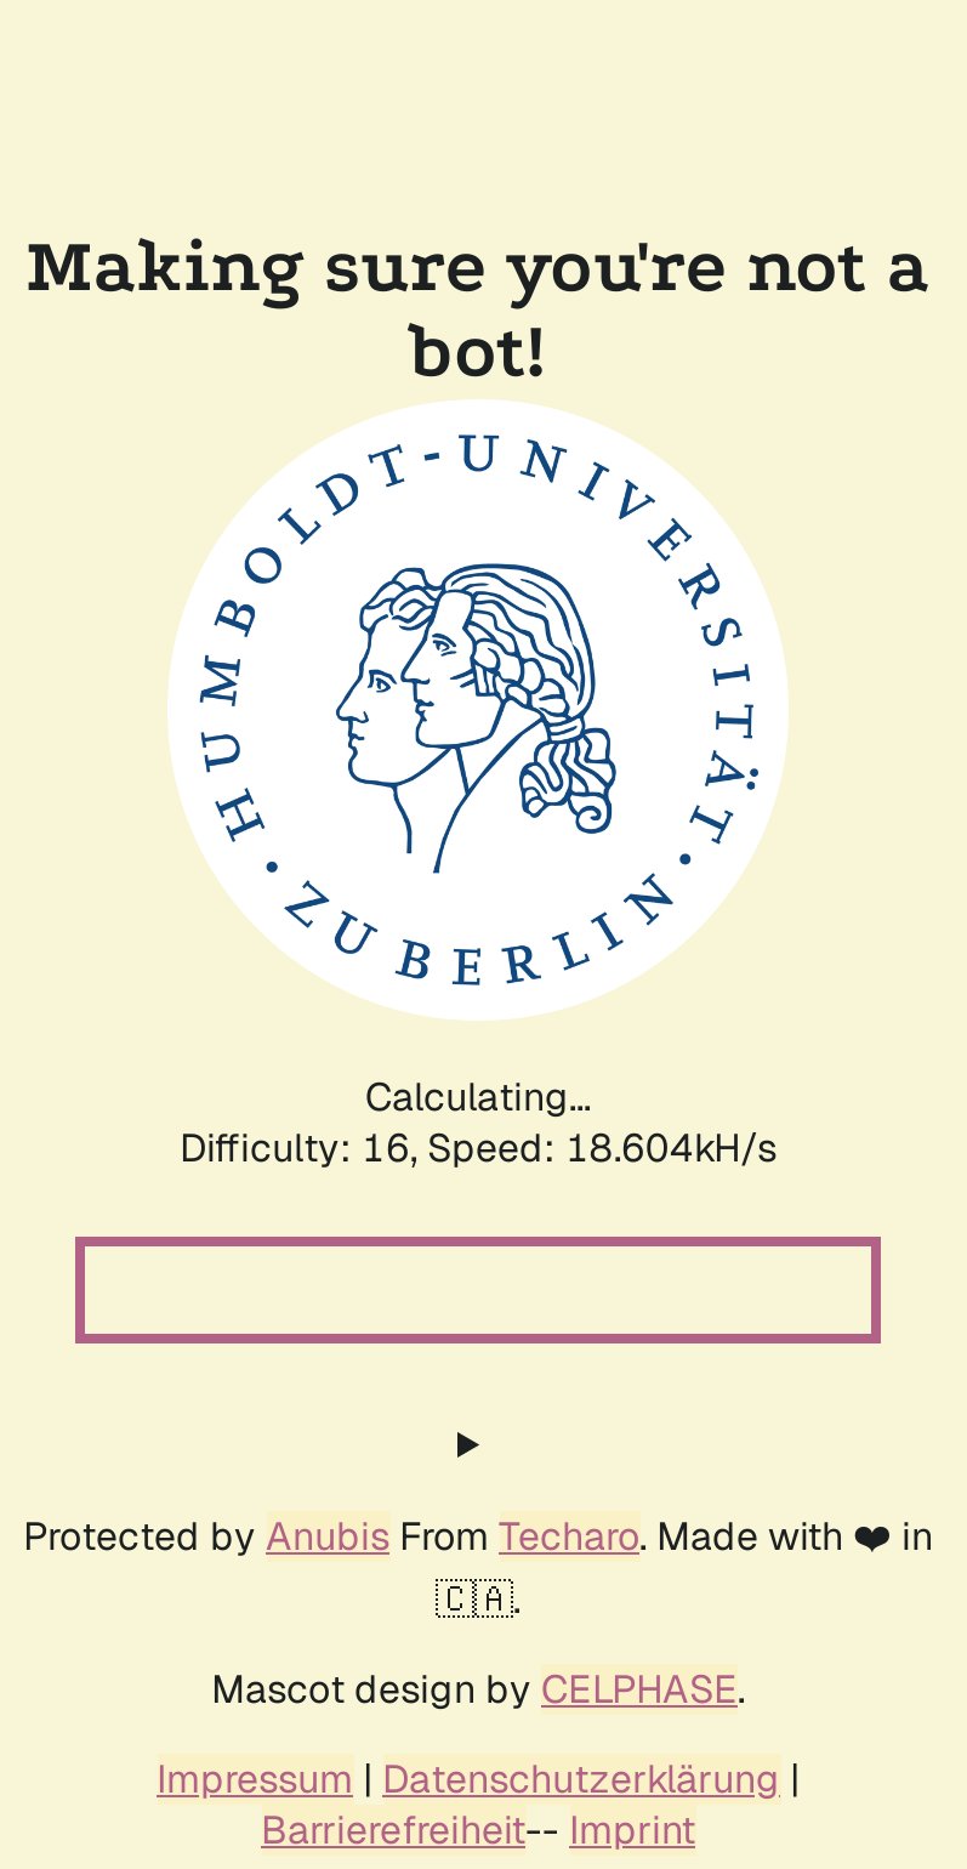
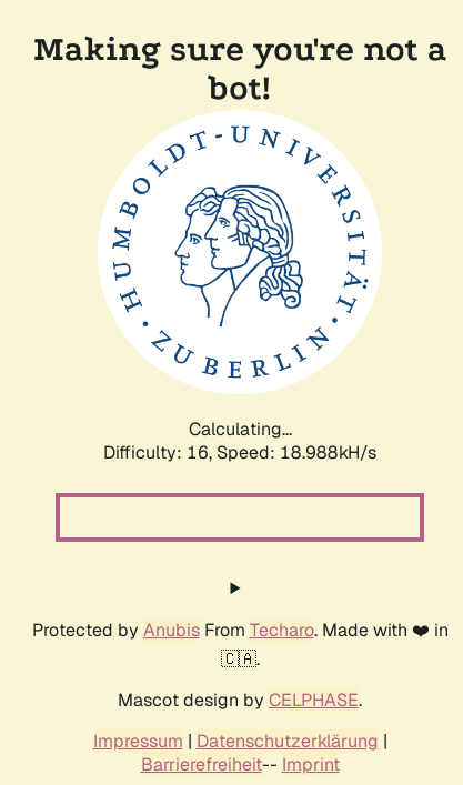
- Difficulty: 16, Speed: 18.604kH/s
+ Difficulty: 16, Speed: 18.988kH/s
